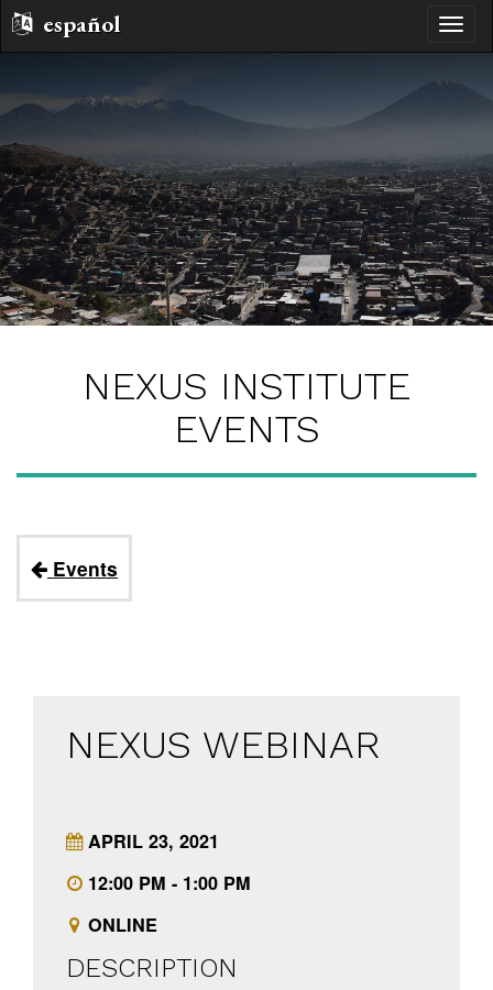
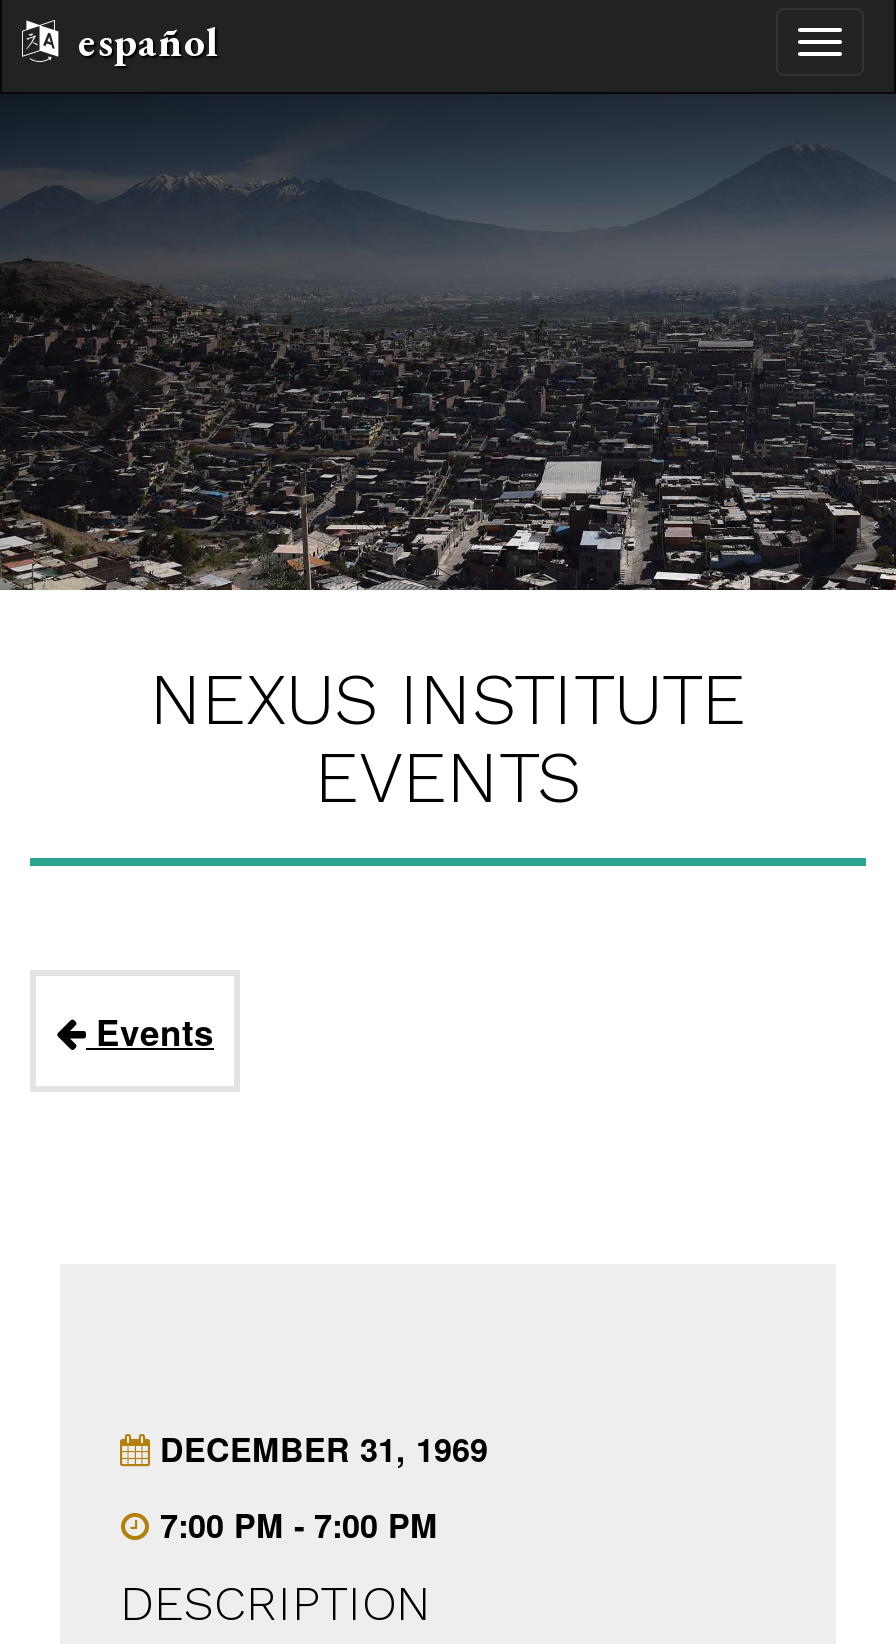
- NEXUS WEBINAR
- APRIL 23, 2021
- 12:00 PM - 1:00 PM
- ONLINE
+ DECEMBER 31, 1969
+ 7:00 PM - 7:00 PM
